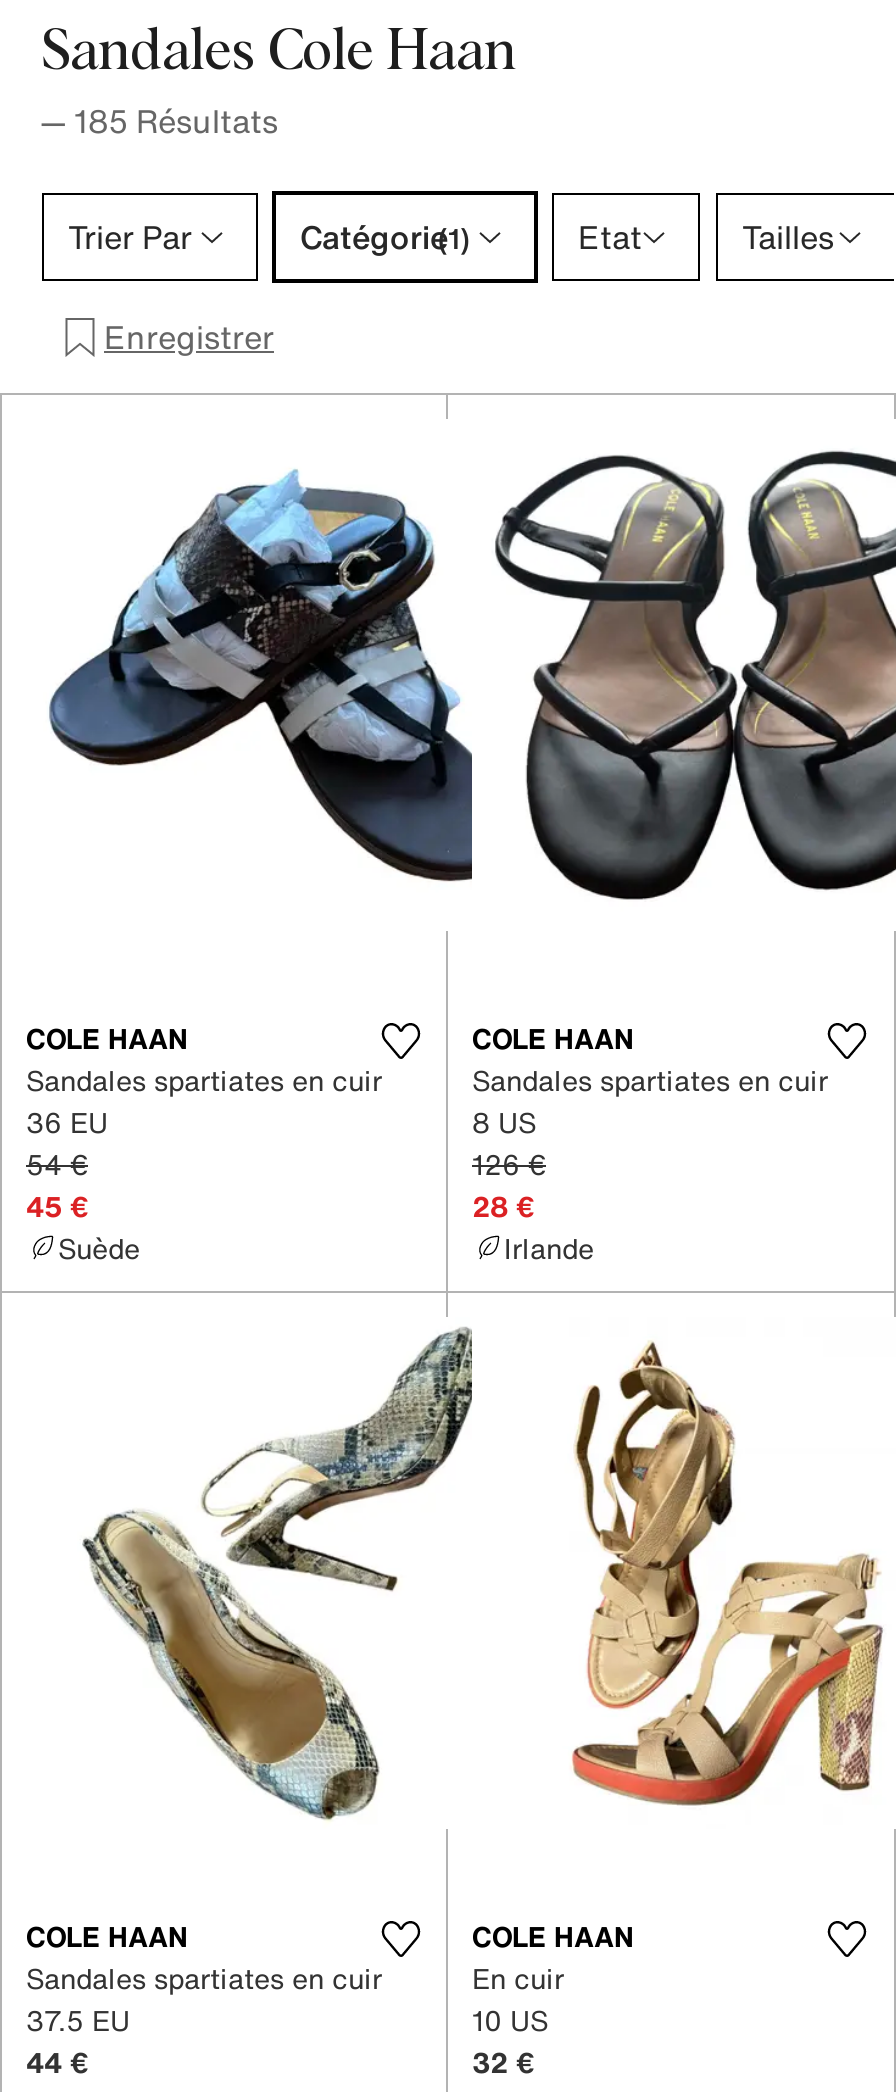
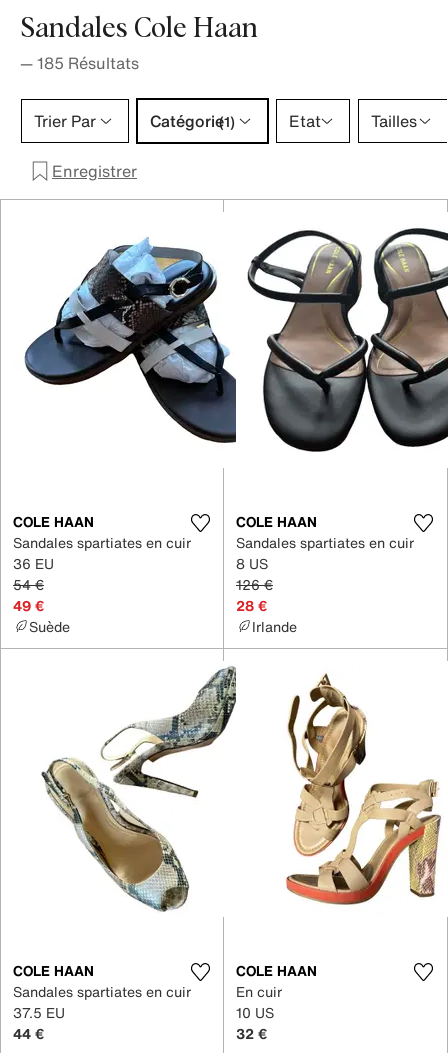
- 45 €
+ 49 €
